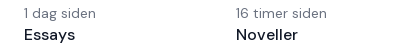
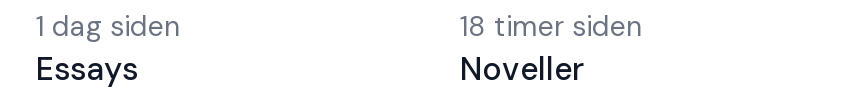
- 16 timer siden
+ 18 timer siden
